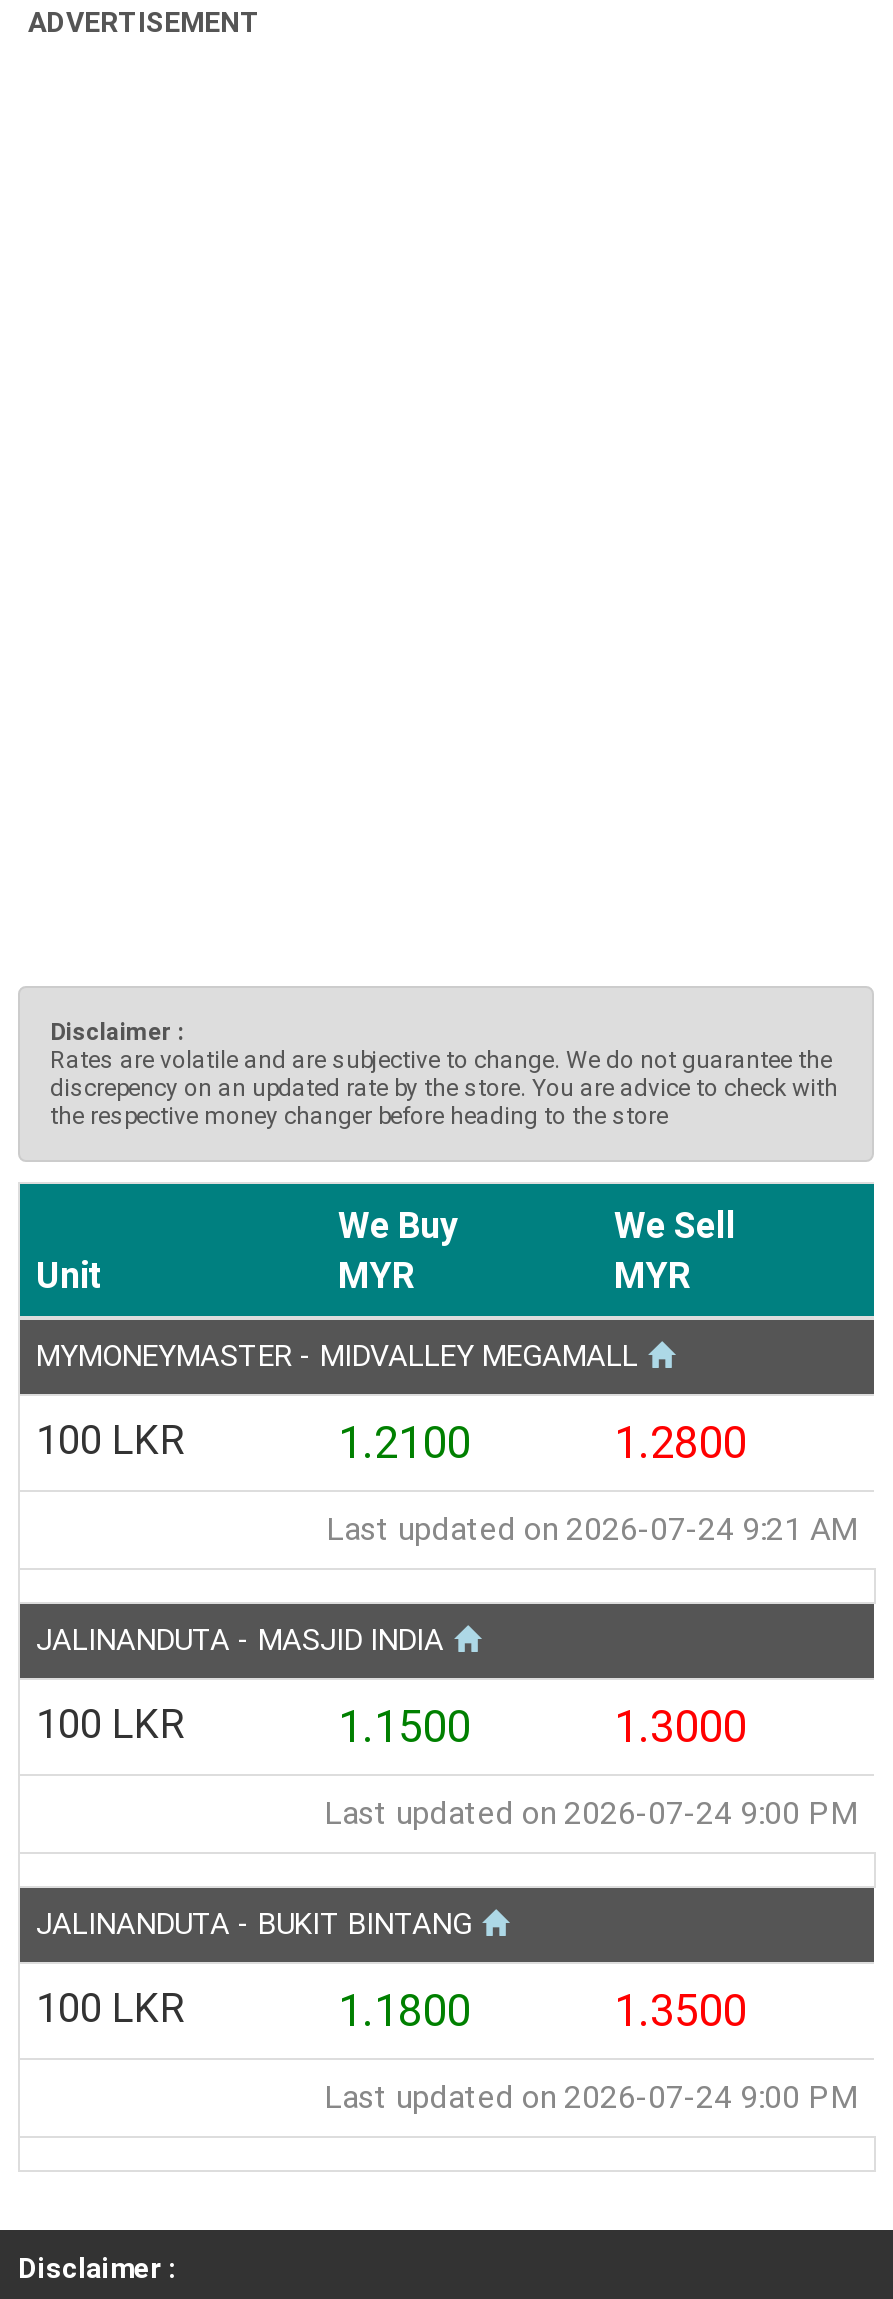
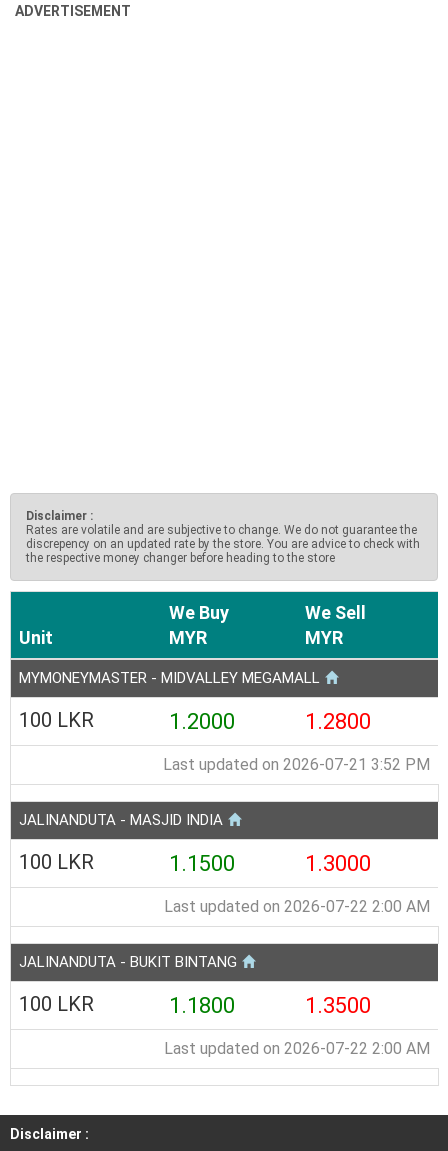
- 1.2100
+ 1.2000

- Last updated on 2026-07-24 9:21 AM
+ Last updated on 2026-07-21 3:52 PM

- Last updated on 2026-07-24 9:00 PM
+ Last updated on 2026-07-22 2:00 AM

- Last updated on 2026-07-24 9:00 PM
+ Last updated on 2026-07-22 2:00 AM
